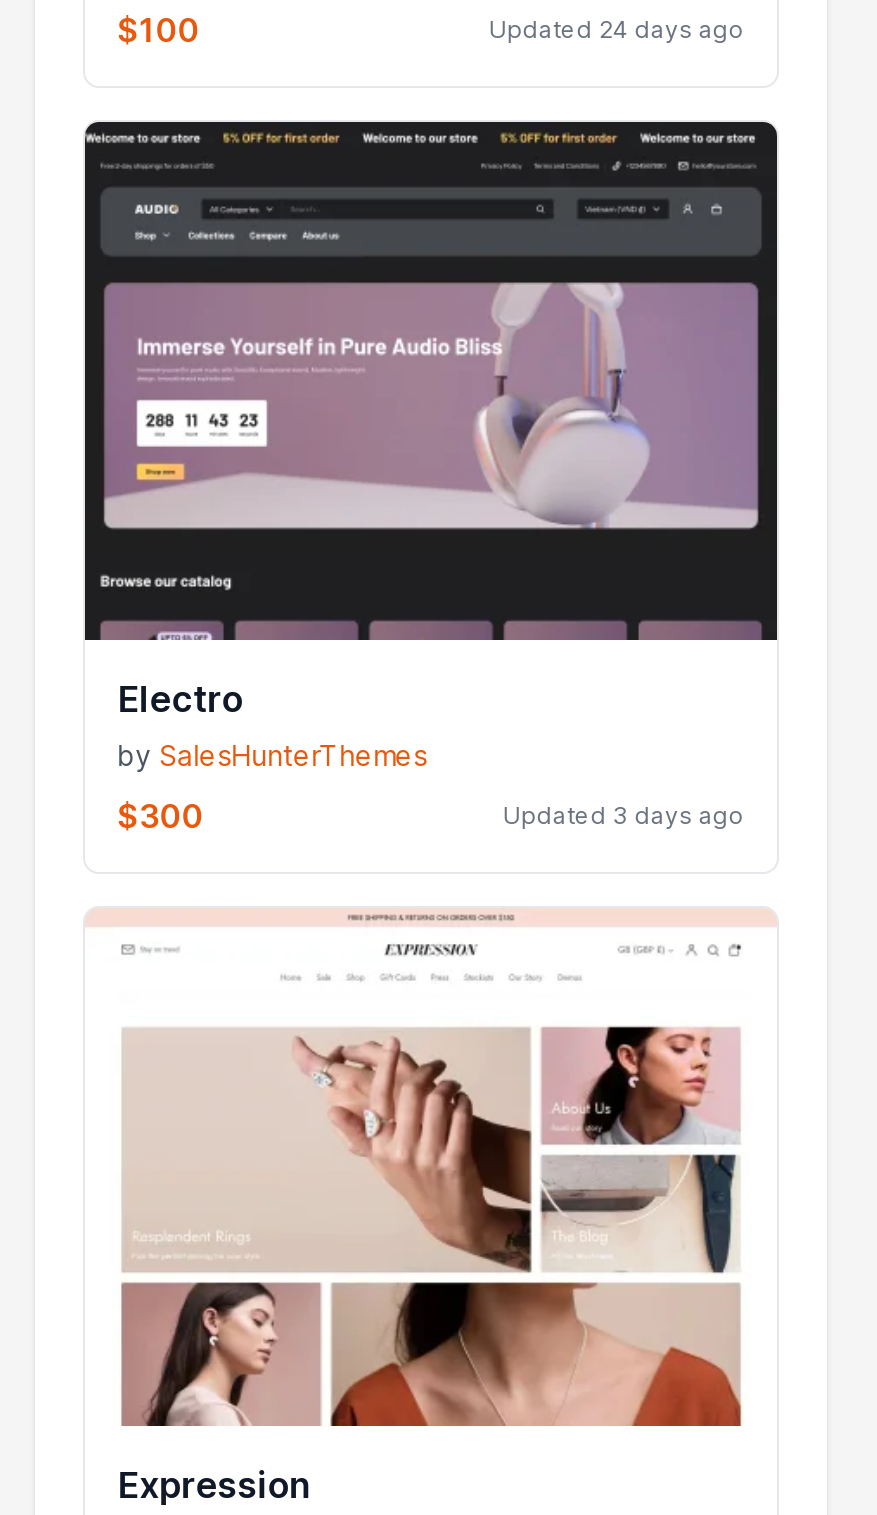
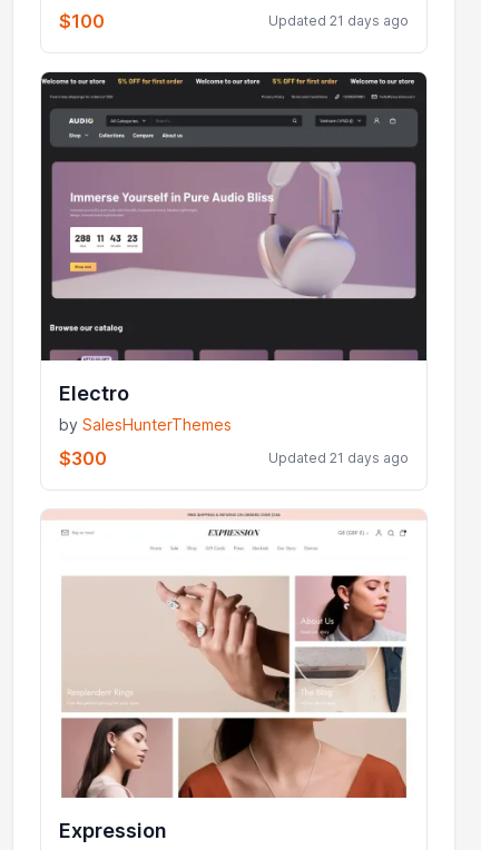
- Updated 24 days ago
+ Updated 21 days ago

- Updated 3 days ago
+ Updated 21 days ago
